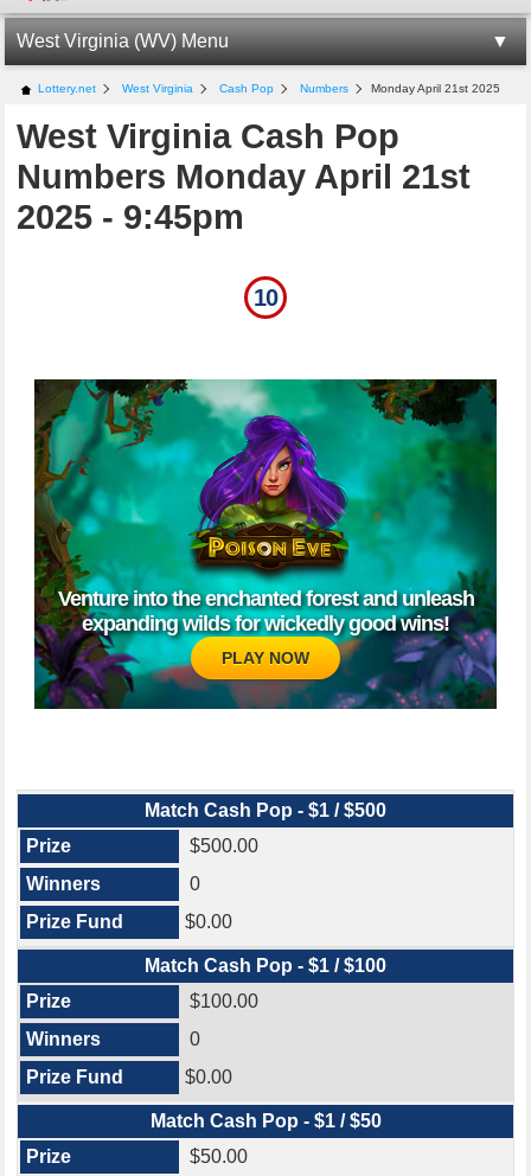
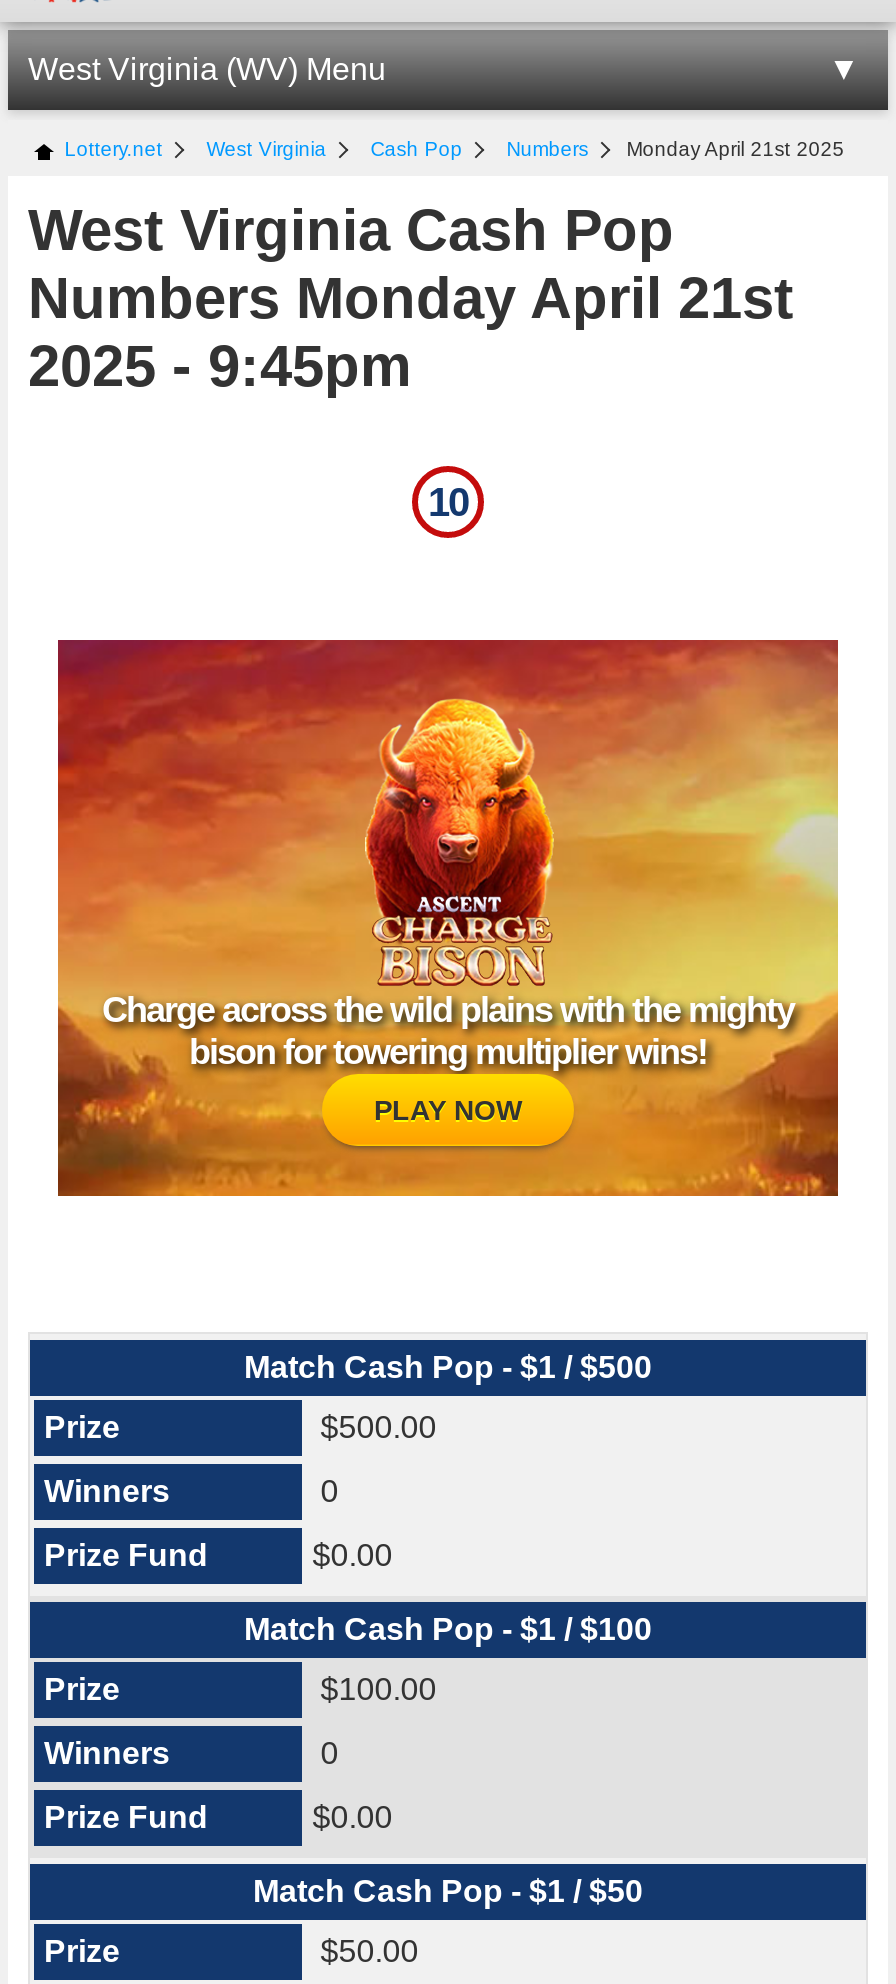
- [image]
- Venture into the enchanted forest and unleash
- expanding wilds for wickedly good wins!
+ [image]
+ Charge across the wild plains with the mighty
+ bison for towering multiplier wins!
